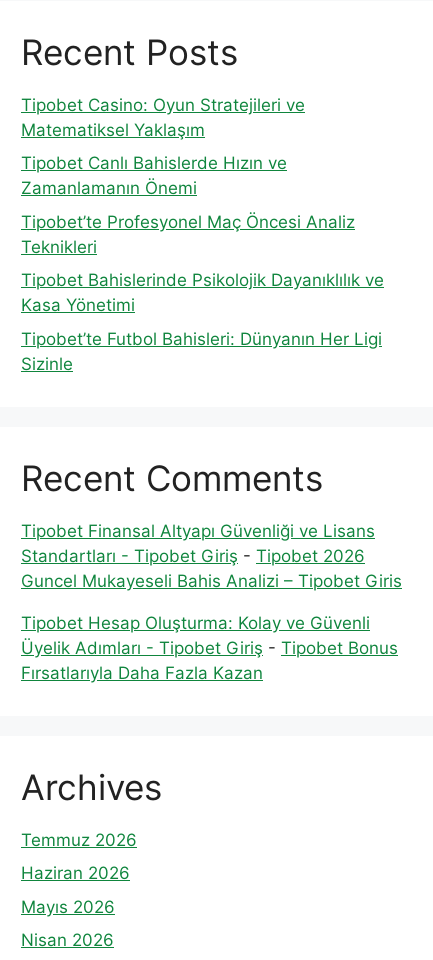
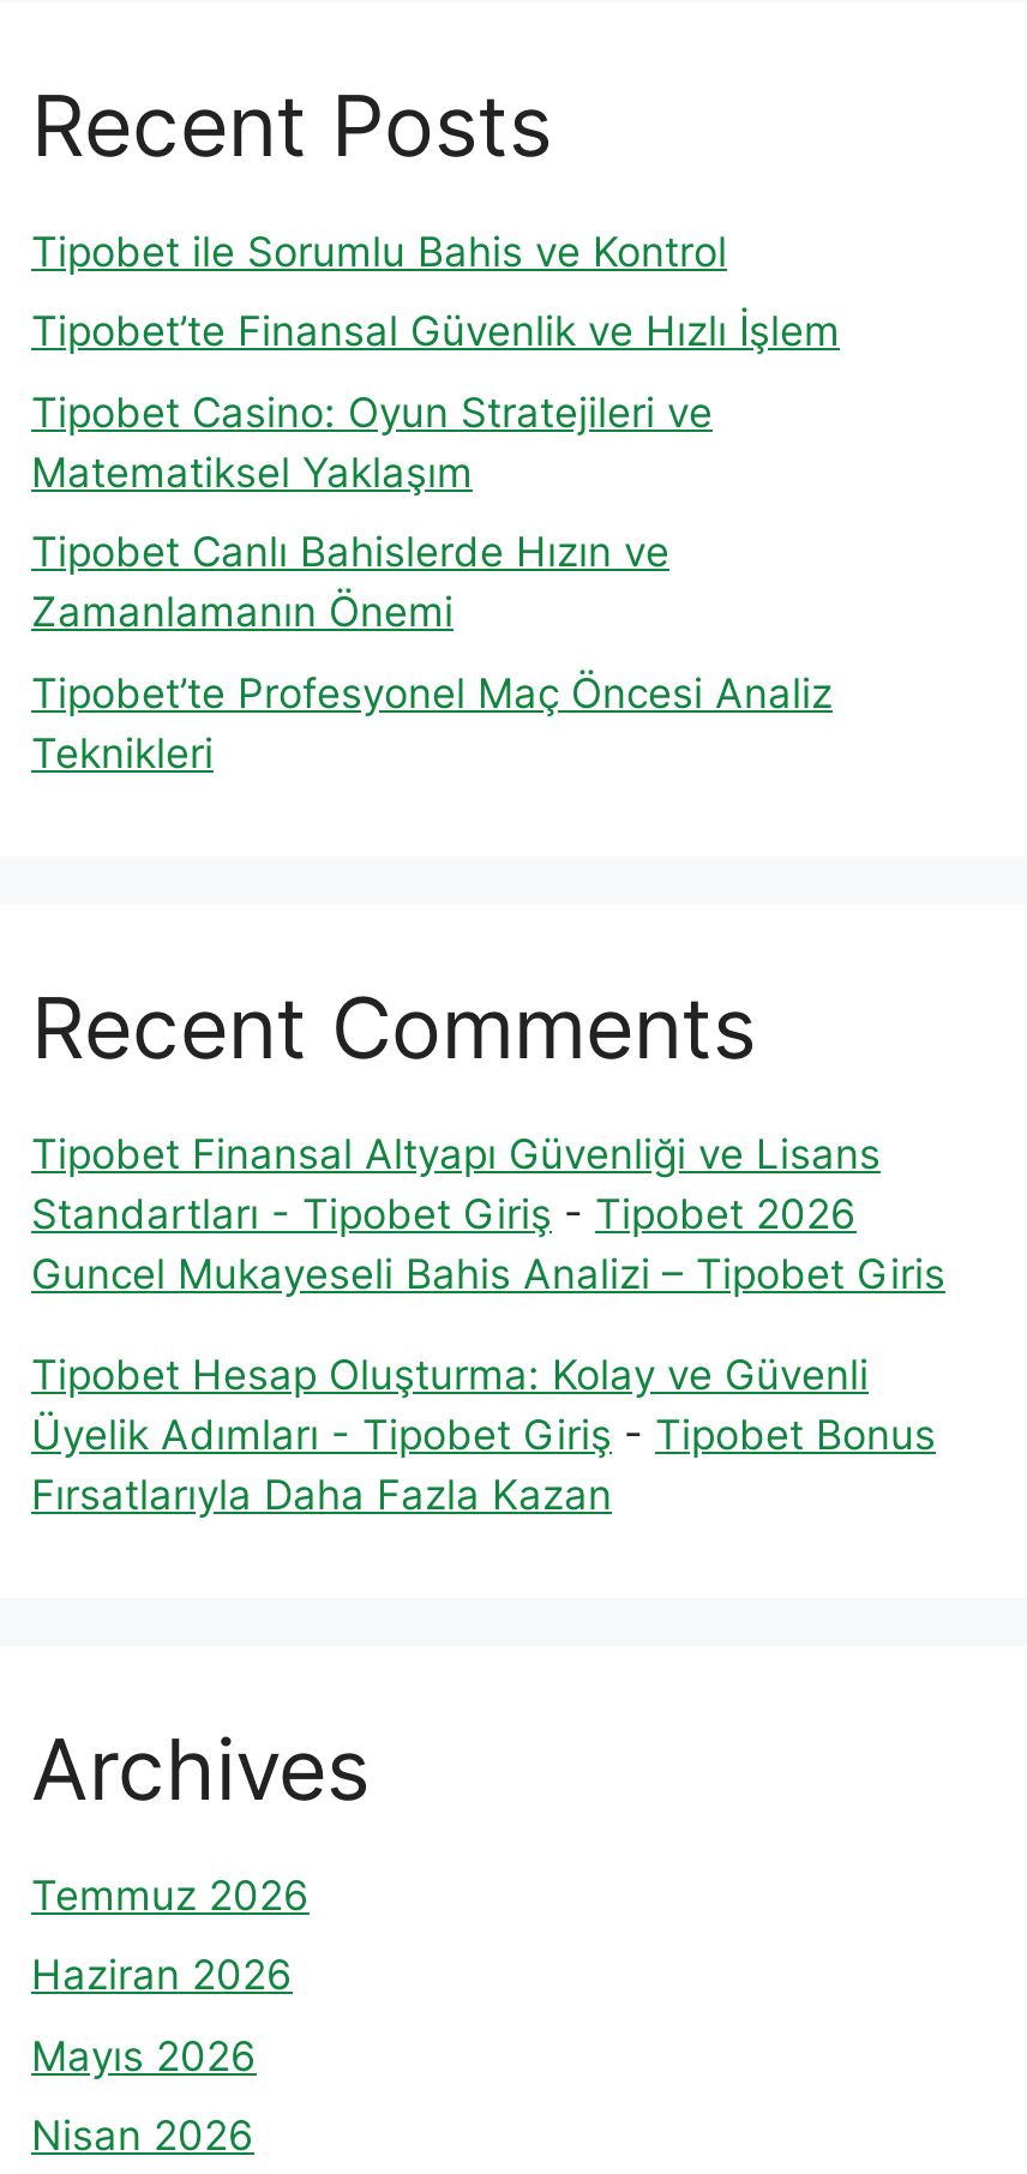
+ Tipobet ile Sorumlu Bahis ve Kontrol
+ Tipobet’te Finansal Güvenlik ve Hızlı İşlem

moved down: Tipobet Casino: Oyun Stratejileri ve | Matematiksel Yaklaşım | Tipobet Canlı Bahislerde Hızın ve | Zamanlamanın Önemi | Tipobet’te Profesyonel Maç Öncesi Analiz | Teknikleri

- Tipobet Bahislerinde Psikolojik Dayanıklılık ve
- Kasa Yönetimi
- Tipobet’te Futbol Bahisleri: Dünyanın Her Ligi
- Sizinle
